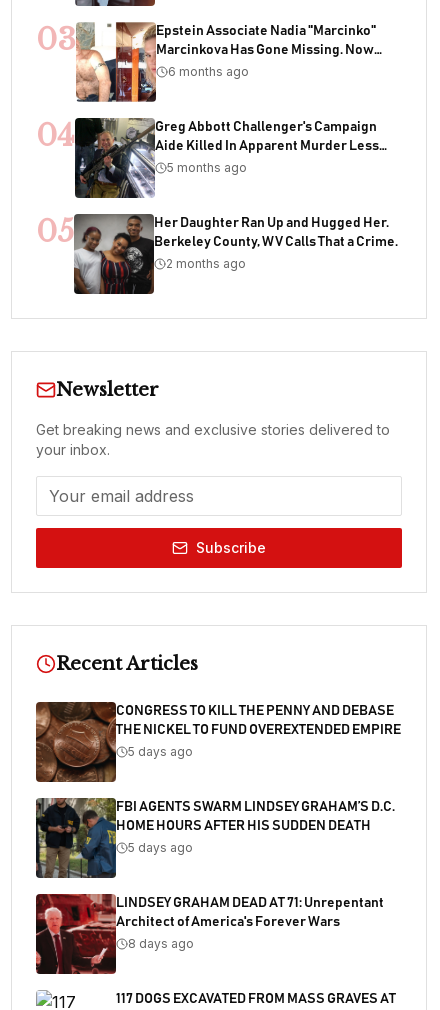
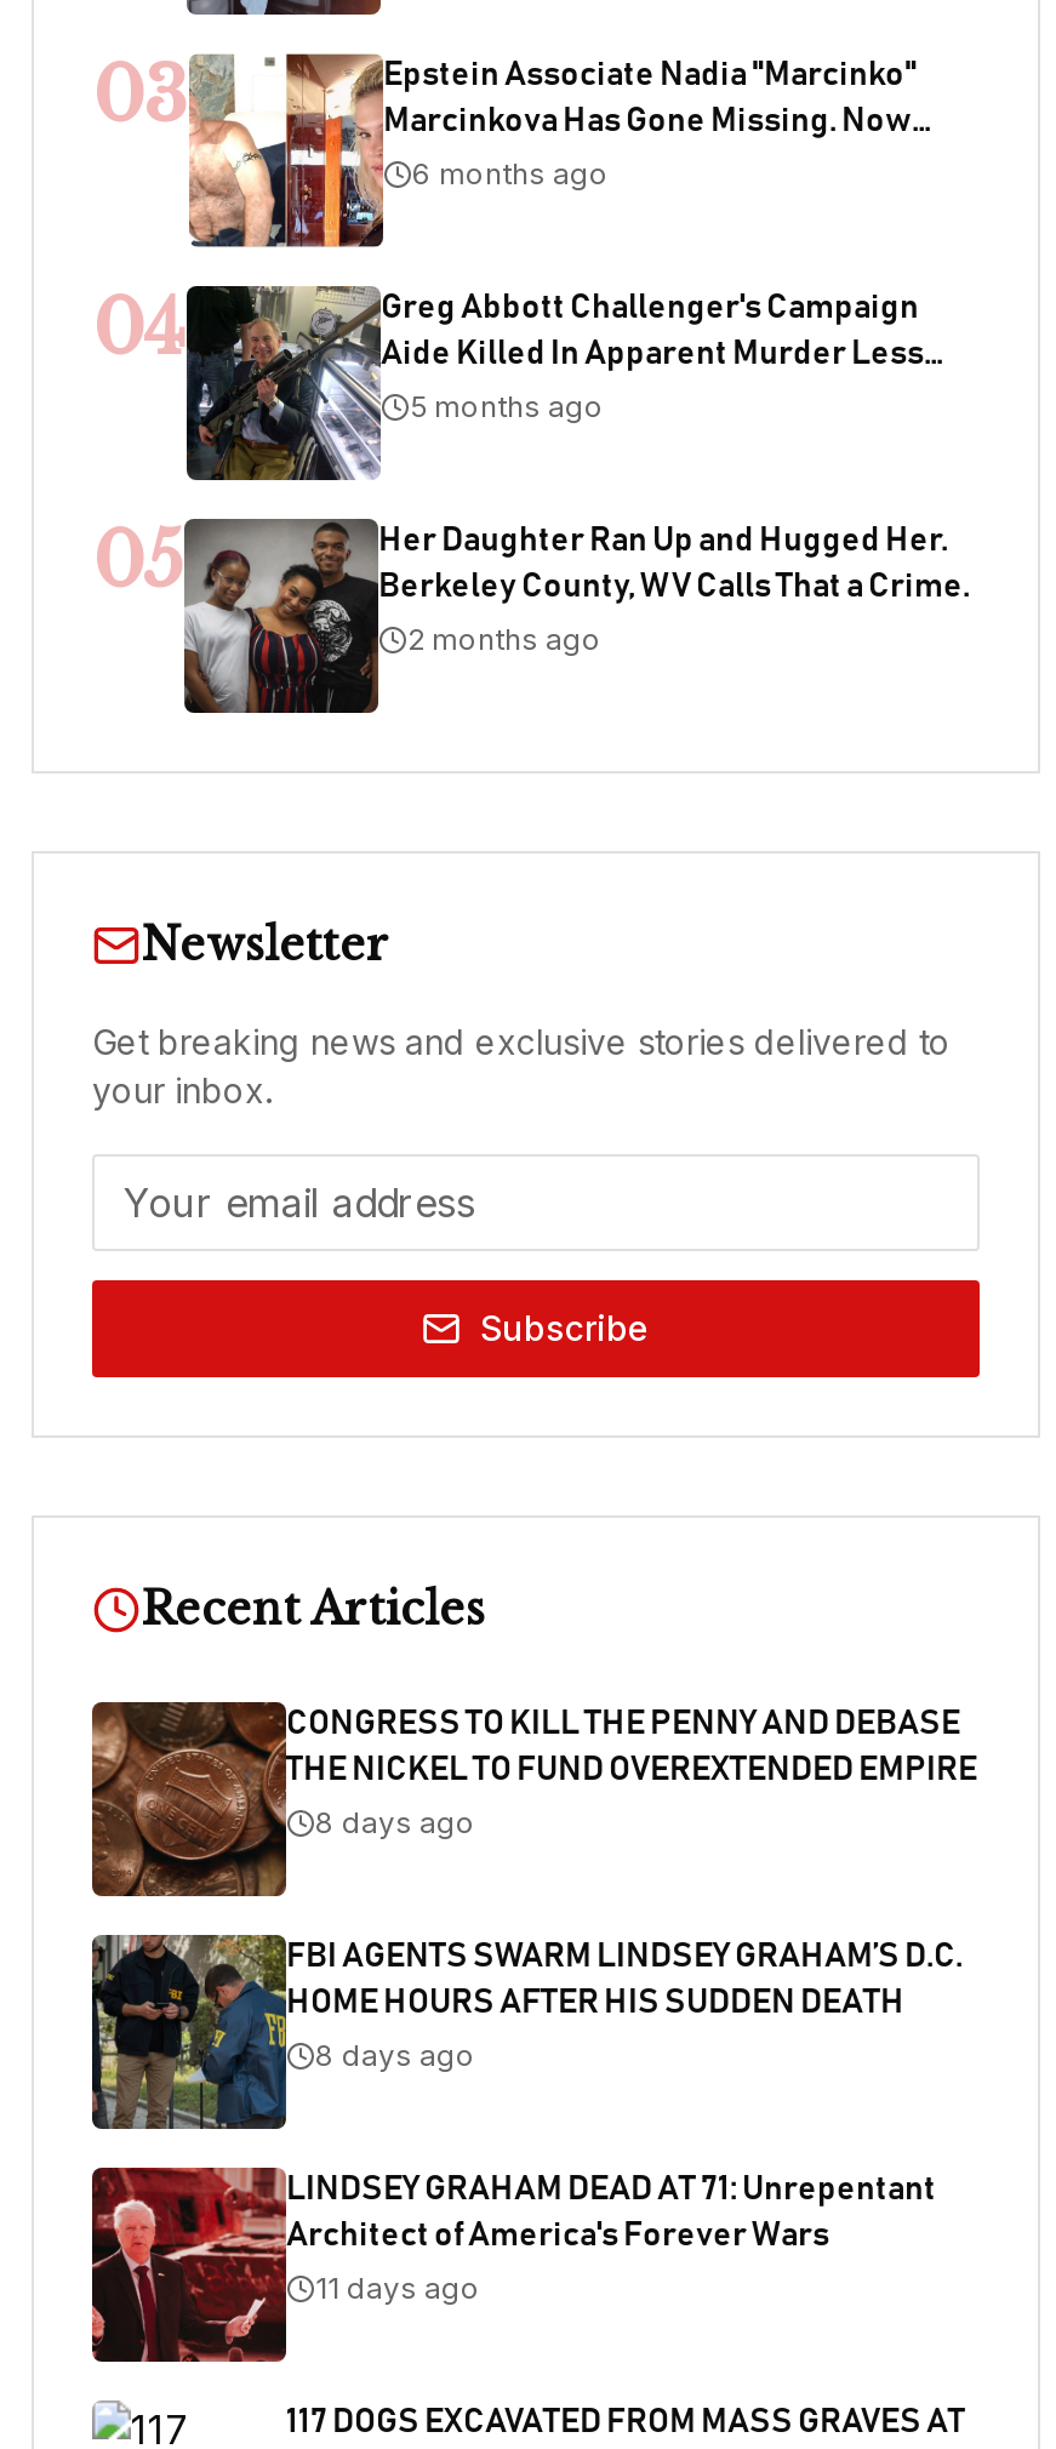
- 5 days ago
+ 8 days ago

- 5 days ago
+ 8 days ago

- 8 days ago
+ 11 days ago
